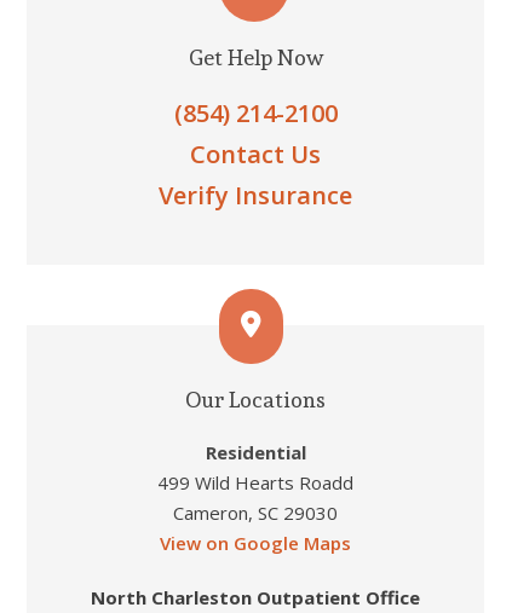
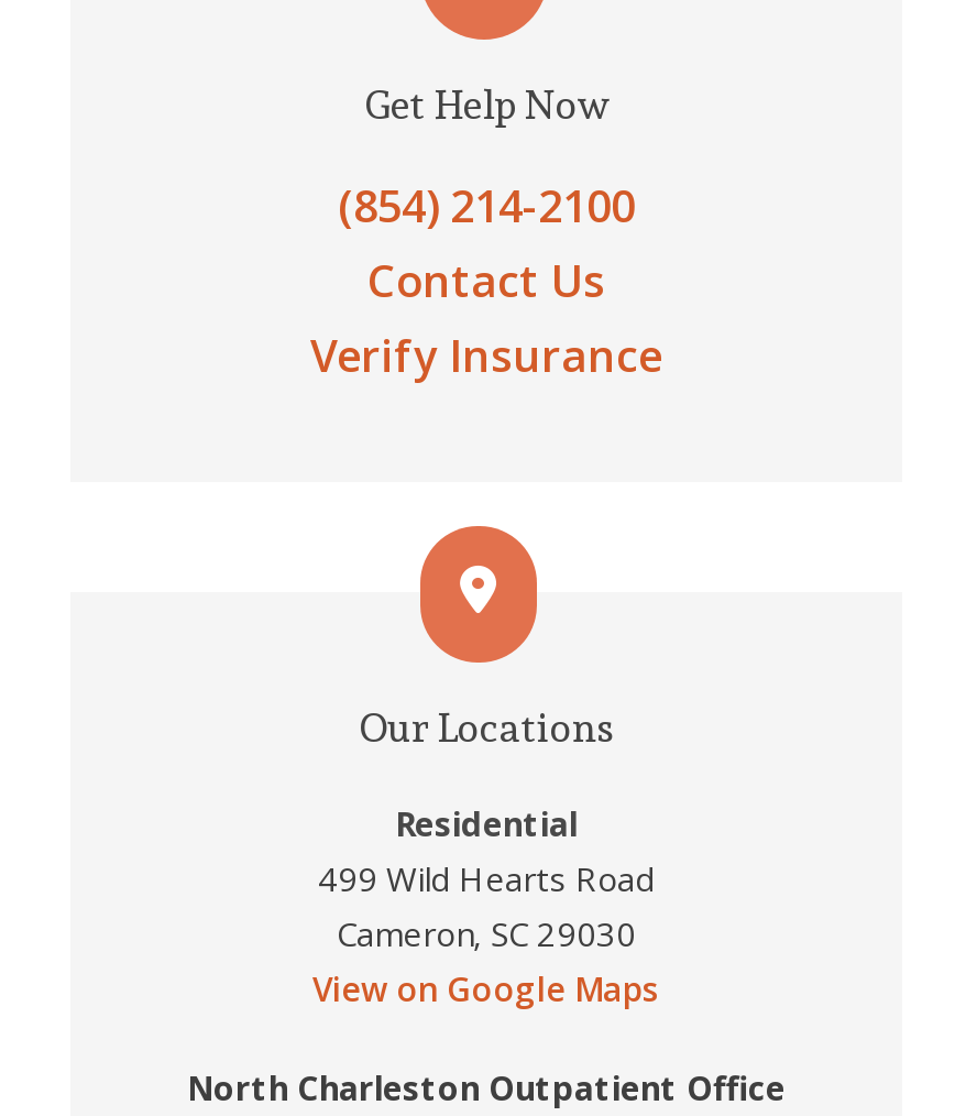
- 499 Wild Hearts Roadd
+ 499 Wild Hearts Road
